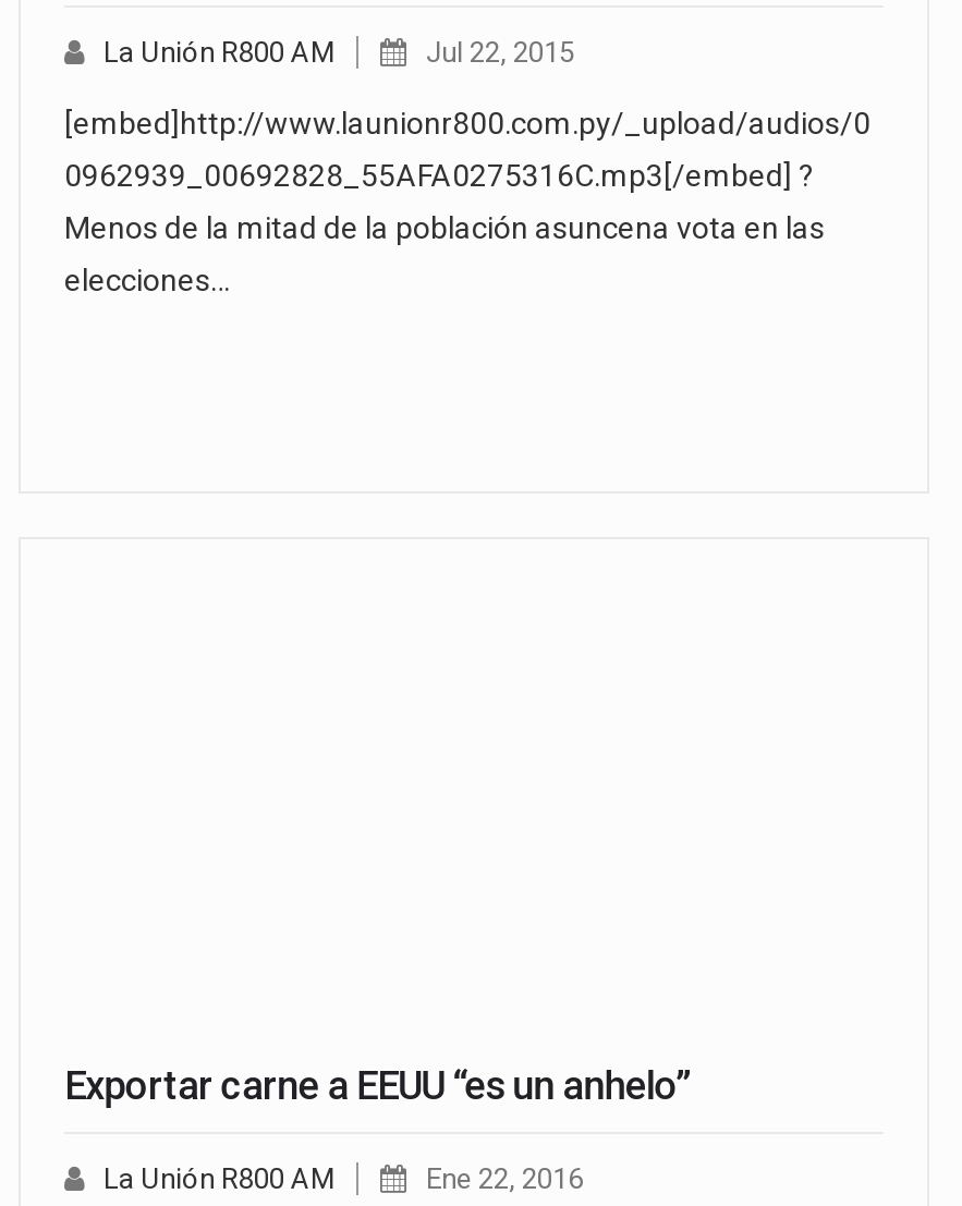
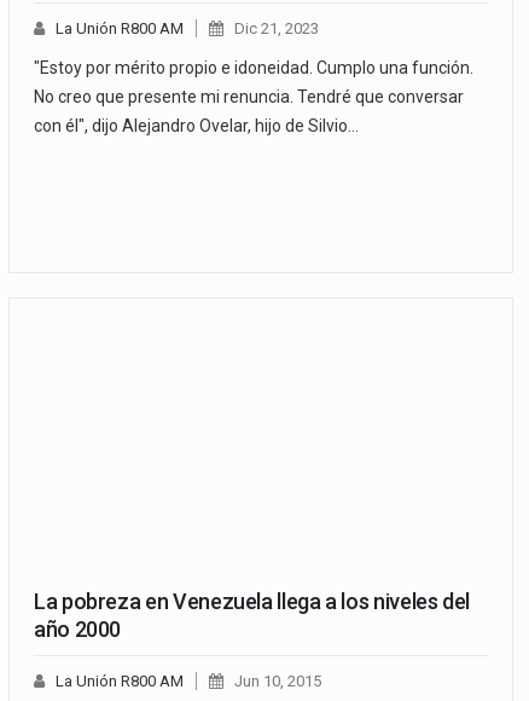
- Jul 22, 2015
- [embed]http://www.launionr800.com.py/_upload/audios/0
- 0962939_00692828_55AFA0275316C.mp3[/embed] ?
- Menos de la mitad de la población asuncena vota en las
- elecciones…
+ Dic 21, 2023
+ "Estoy por mérito propio e idoneidad. Cumplo una función.
+ No creo que presente mi renuncia. Tendré que conversar
+ con él", dijo Alejandro Ovelar, hijo de Silvio…

- Exportar carne a EEUU “es un anhelo”
+ La pobreza en Venezuela llega a los niveles del
+ año 2000

- Ene 22, 2016
+ Jun 10, 2015
